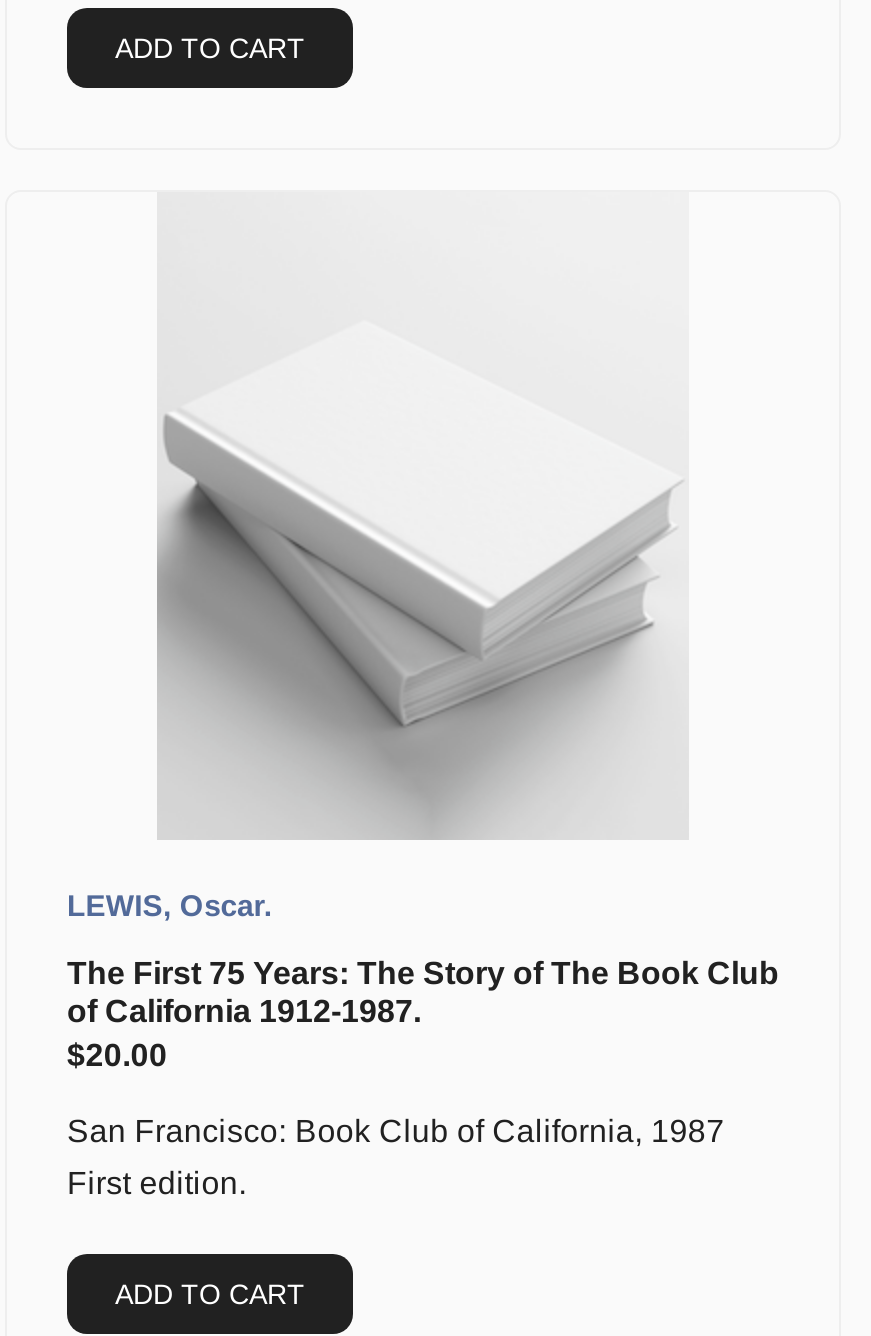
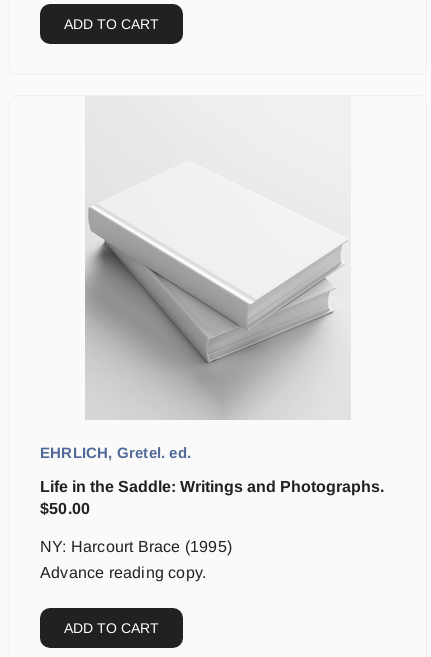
- LEWIS, Oscar.
+ EHRLICH, Gretel. ed.

- The First 75 Years: The Story of The Book Club
- of California 1912-1987.
- $20.00
+ Life in the Saddle: Writings and Photographs.
+ $50.00

- San Francisco: Book Club of California, 1987
+ NY: Harcourt Brace (1995)

- First edition.
+ Advance reading copy.
